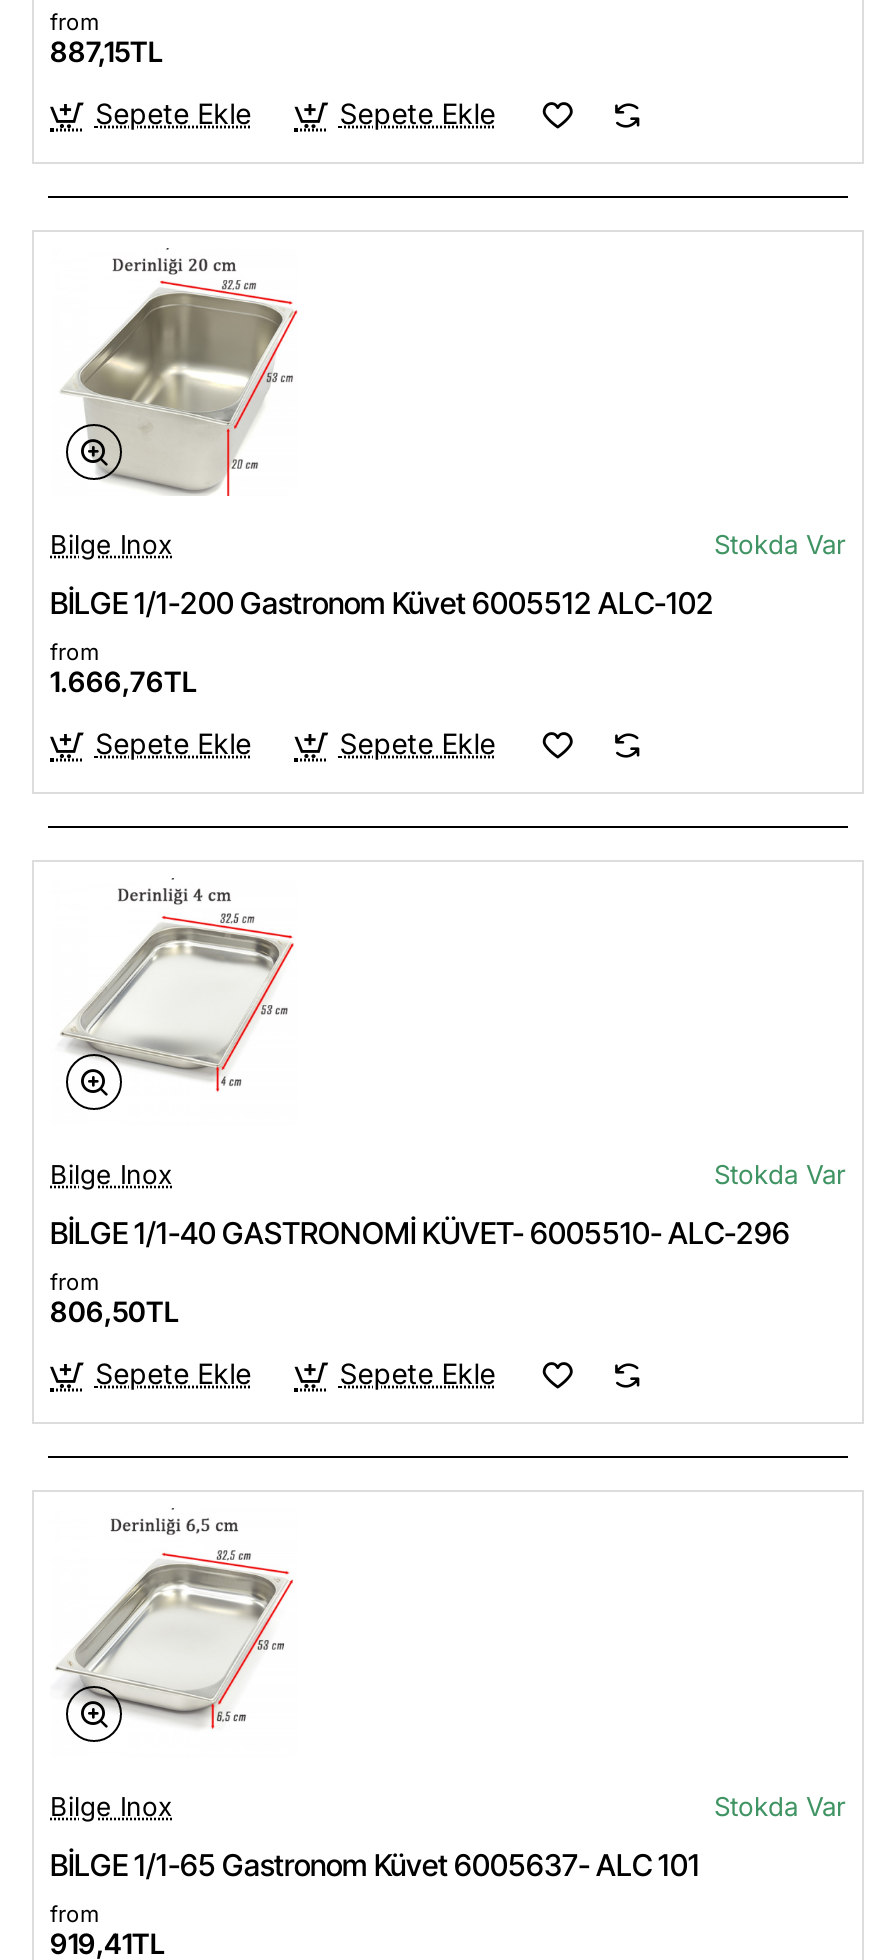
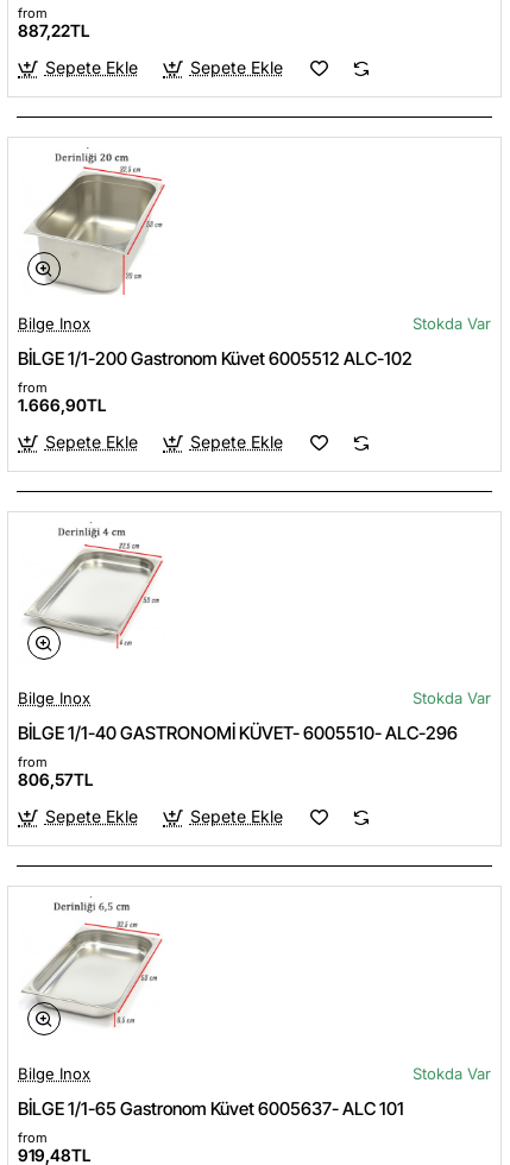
- 887,15TL
+ 887,22TL

- 1.666,76TL
+ 1.666,90TL

- 806,50TL
+ 806,57TL

- 919,41TL
+ 919,48TL
